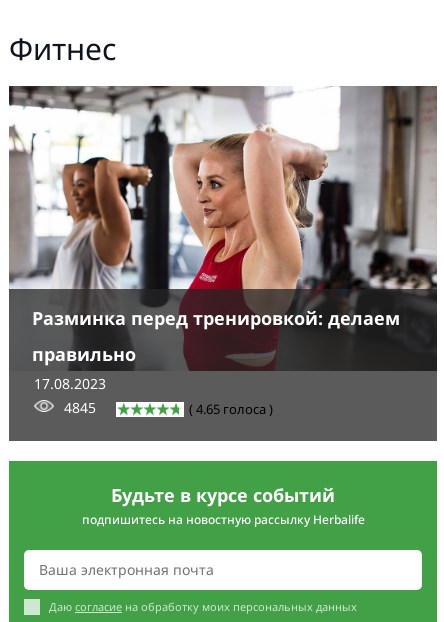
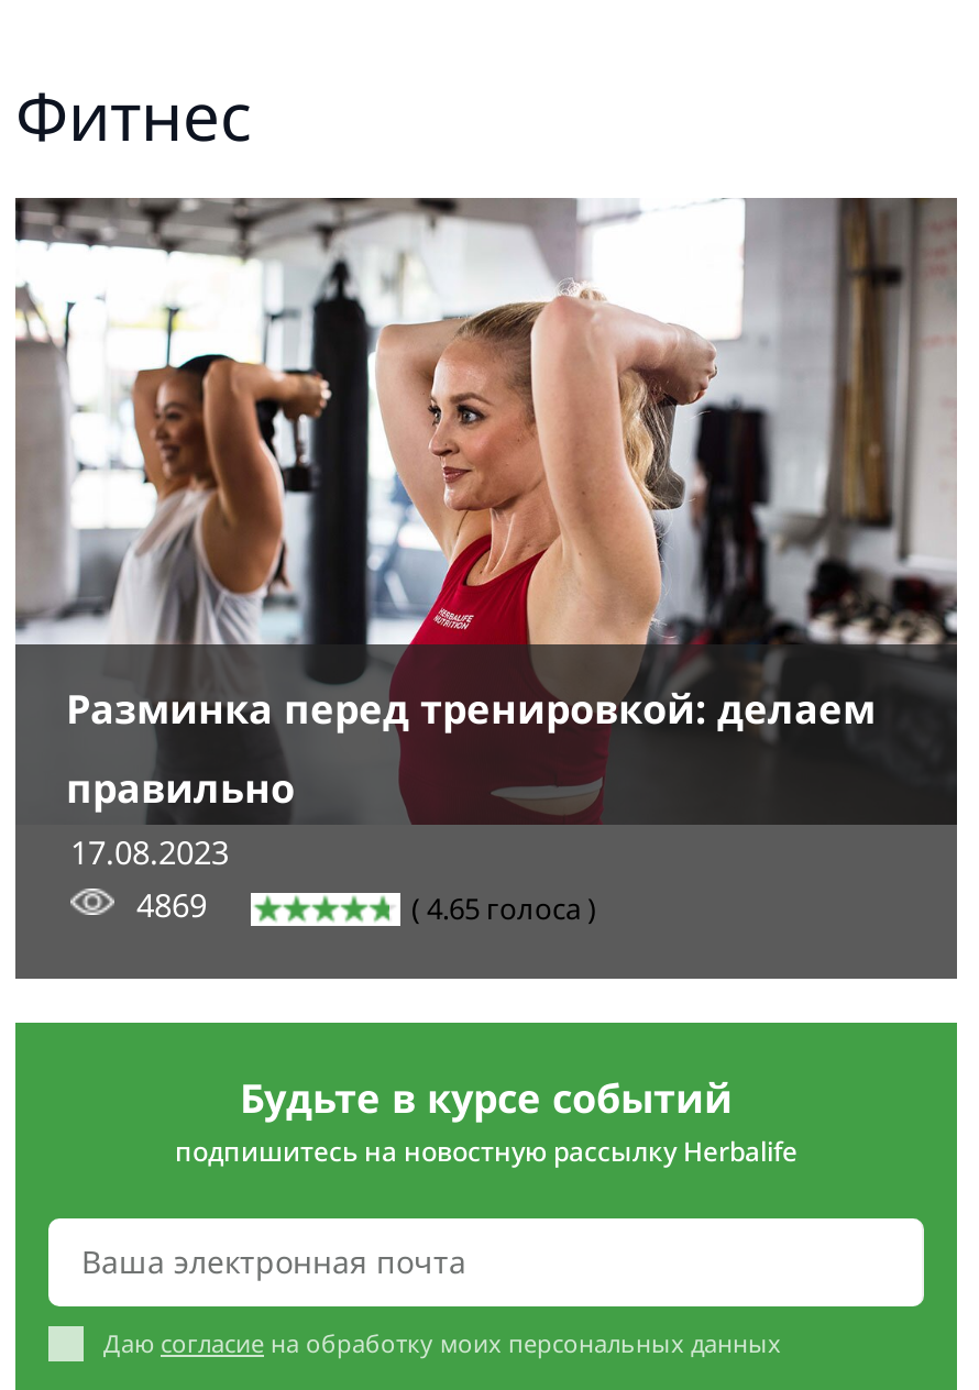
- 4845
+ 4869
